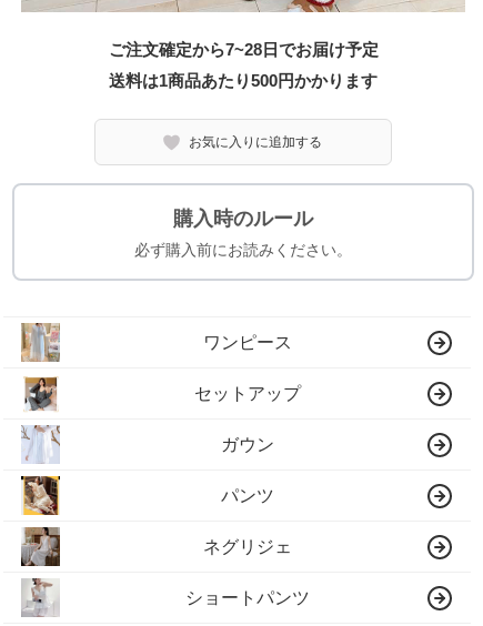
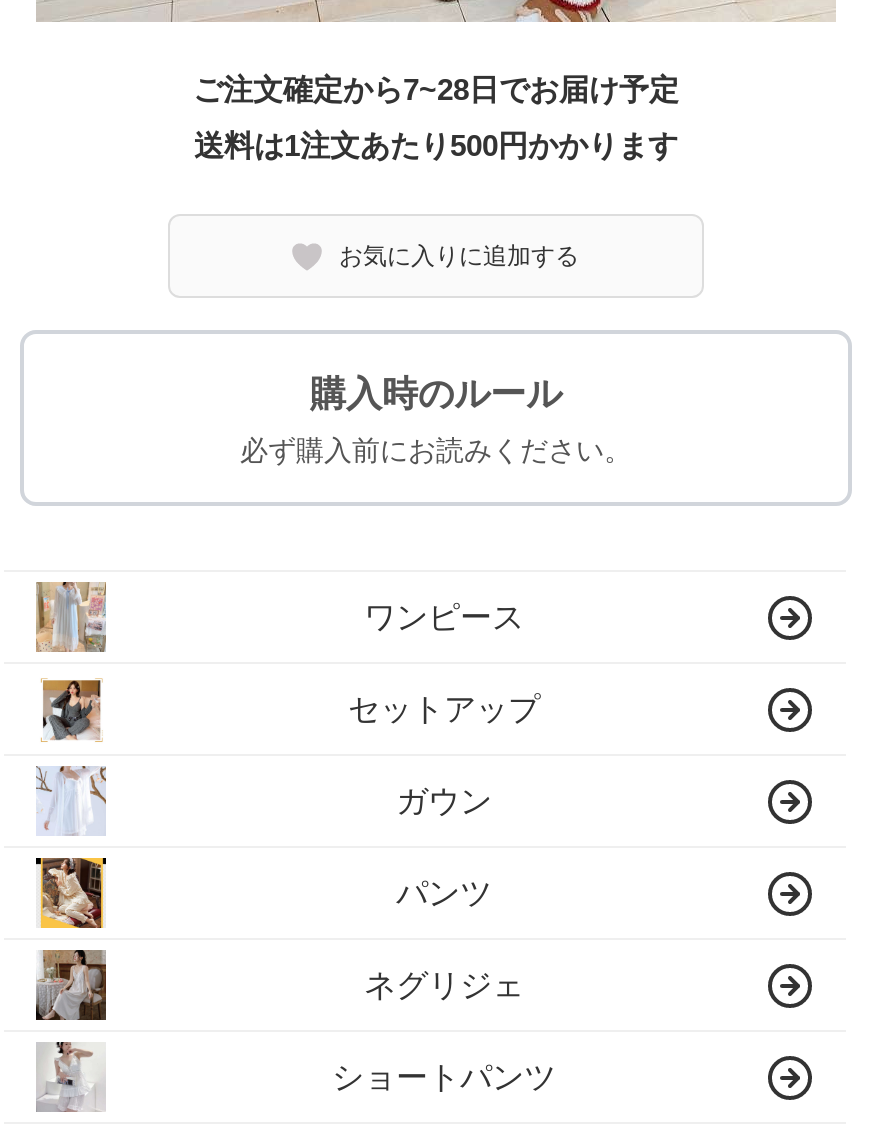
- 送料は1商品あたり500円かかります
+ 送料は1注文あたり500円かかります
